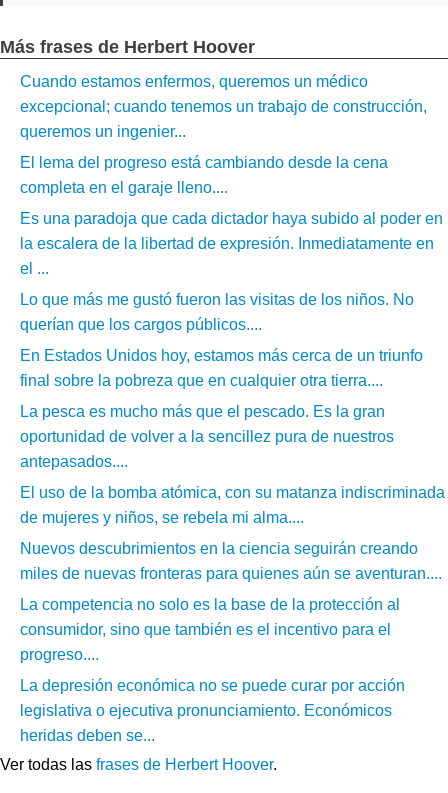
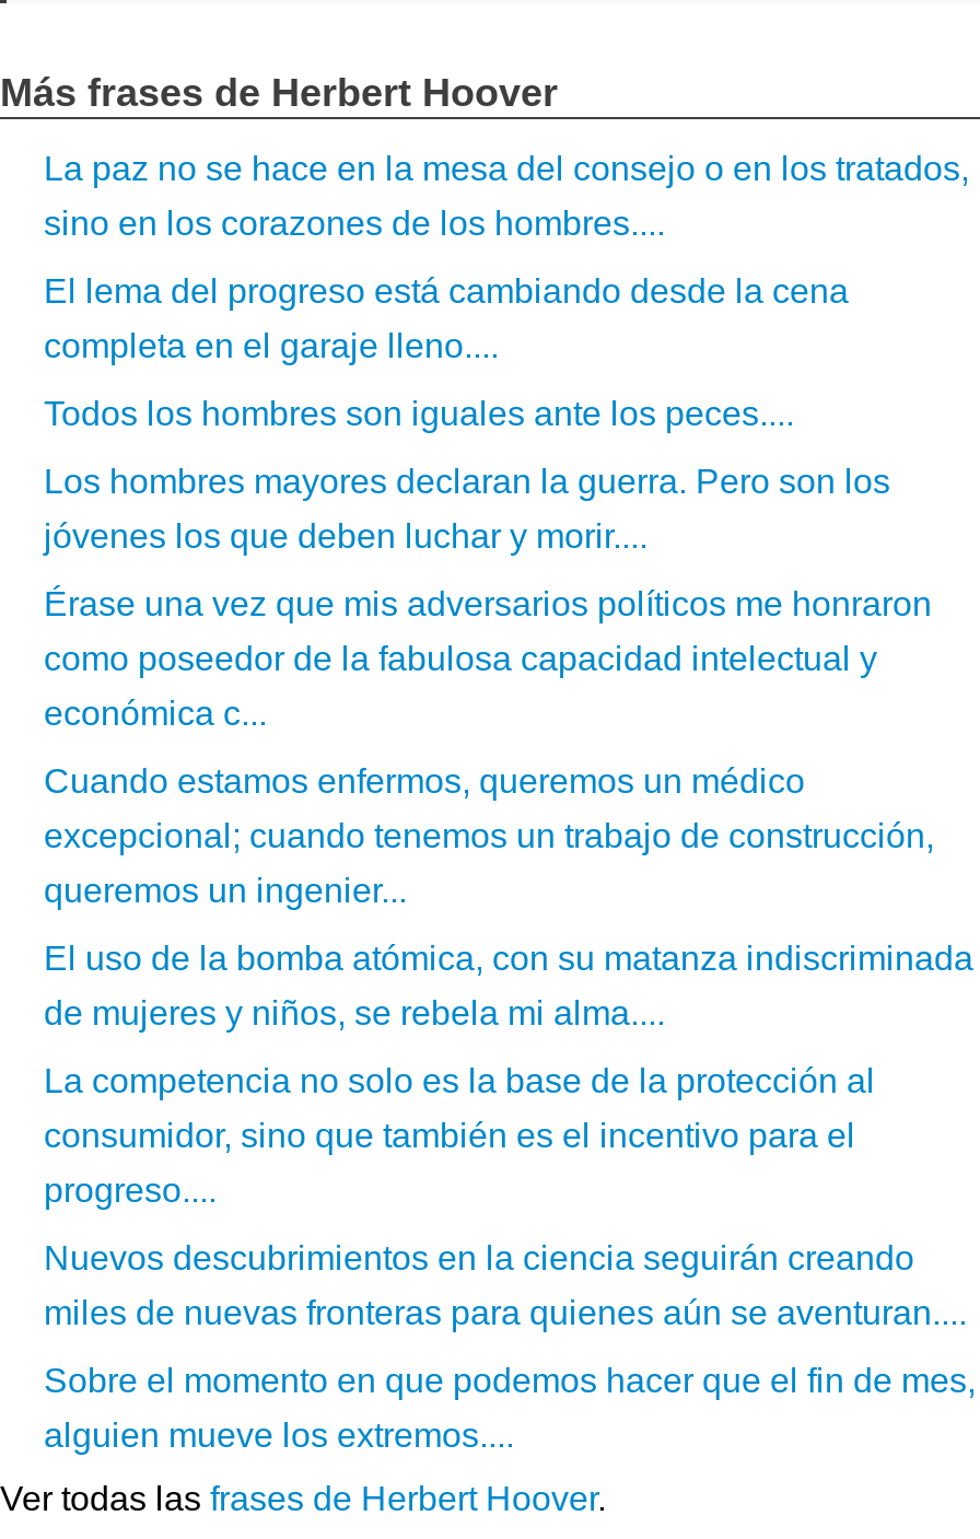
+ La paz no se hace en la mesa del consejo o en los tratados,
+ sino en los corazones de los hombres....
+ Todos los hombres son iguales ante los peces....
+ Los hombres mayores declaran la guerra. Pero son los
+ jóvenes los que deben luchar y morir....
+ Érase una vez que mis adversarios políticos me honraron
+ como poseedor de la fabulosa capacidad intelectual y
+ económica c...

moved down: Cuando estamos enfermos, queremos un médico | excepcional; cuando tenemos un trabajo de construcción, | queremos un ingenier...

moved up: El lema del progreso está cambiando desde la cena | completa en el garaje lleno....

- Es una paradoja que cada dictador haya subido al poder en
- la escalera de la libertad de expresión. Inmediatamente en
- el ...
- Lo que más me gustó fueron las visitas de los niños. No
- querían que los cargos públicos....
- En Estados Unidos hoy, estamos más cerca de un triunfo
- final sobre la pobreza que en cualquier otra tierra....
- La pesca es mucho más que el pescado. Es la gran
- oportunidad de volver a la sencillez pura de nuestros
- antepasados....

moved down: Nuevos descubrimientos en la ciencia seguirán creando | miles de nuevas fronteras para quienes aún se aventuran....

moved up: La competencia no solo es la base de la protección al | consumidor, sino que también es el incentivo para el | progreso....

- La depresión económica no se puede curar por acción
- legislativa o ejecutiva pronunciamiento. Económicos
- heridas deben se...
+ Sobre el momento en que podemos hacer que el fin de mes,
+ alguien mueve los extremos....
